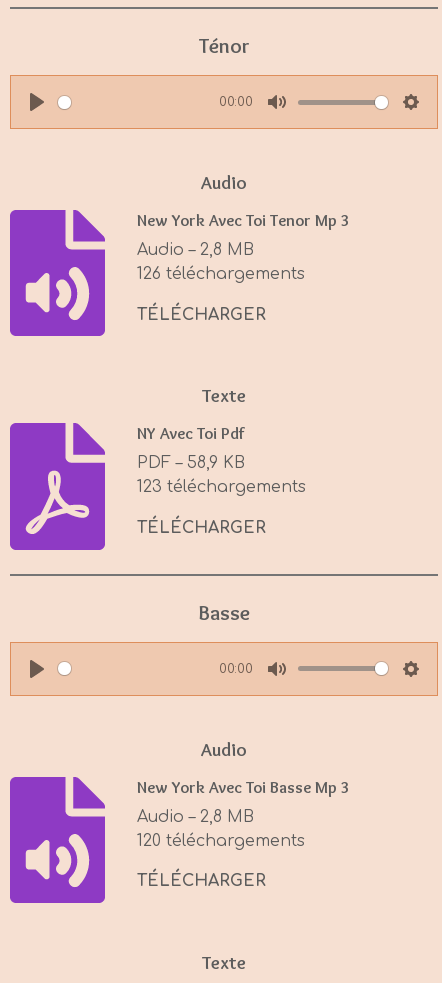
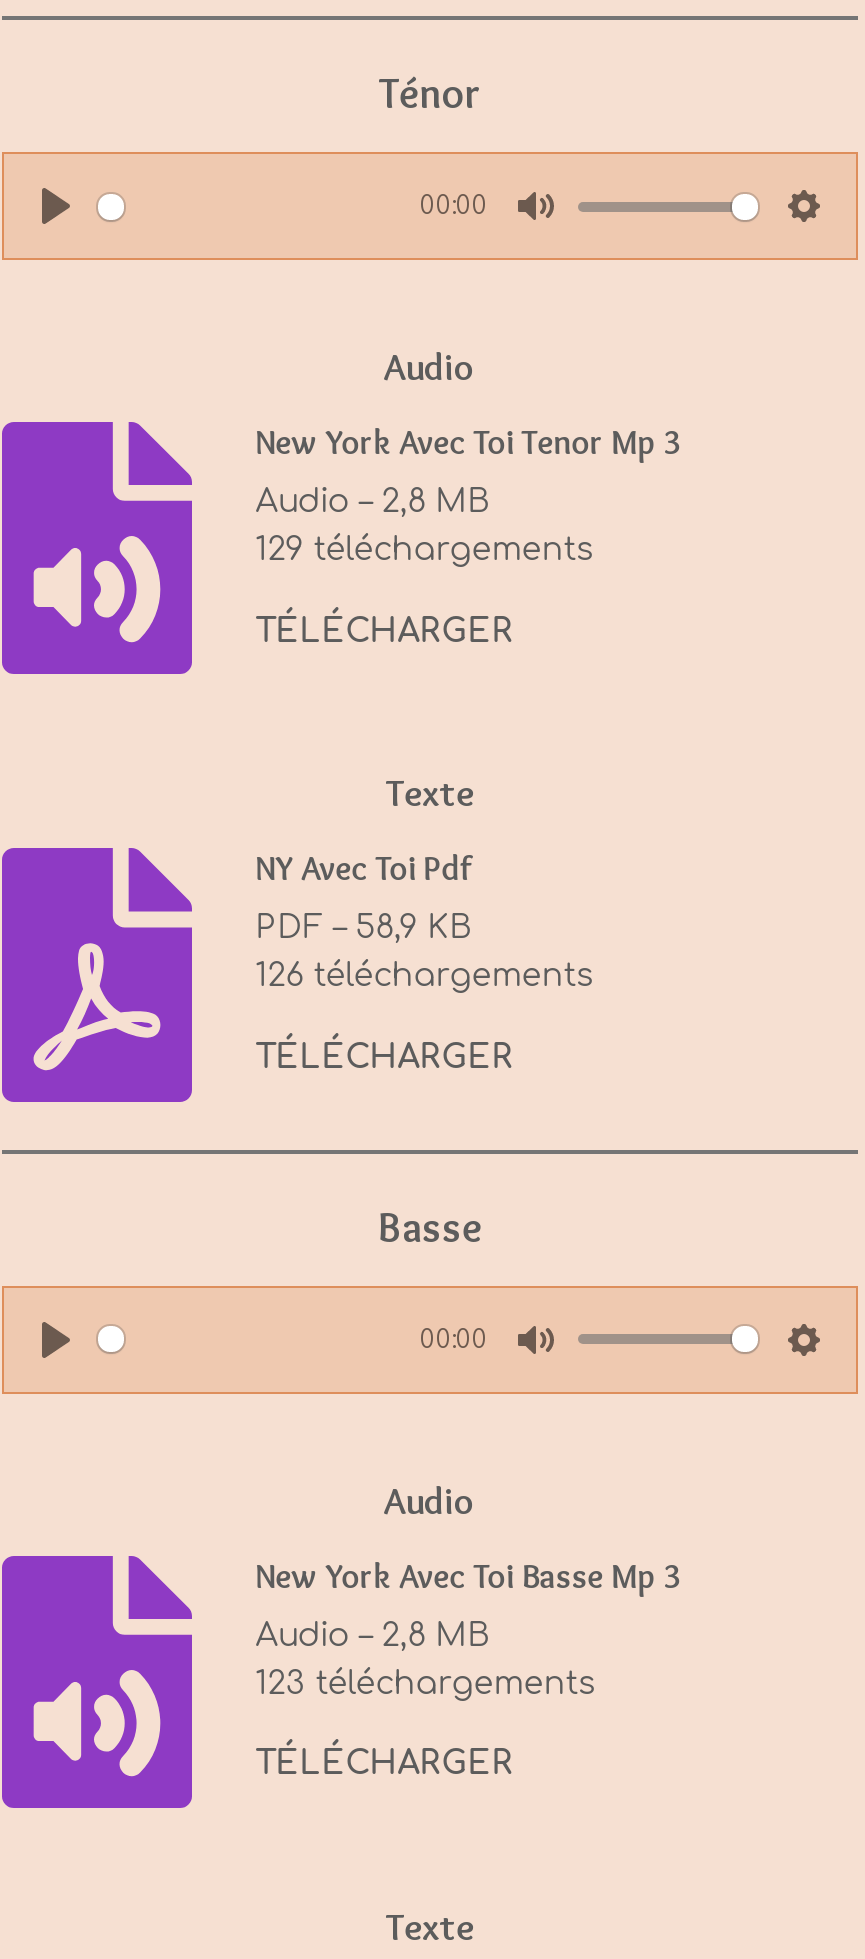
moved down: 126 téléchargements

+ 129 téléchargements

moved down: 123 téléchargements

- 120 téléchargements
